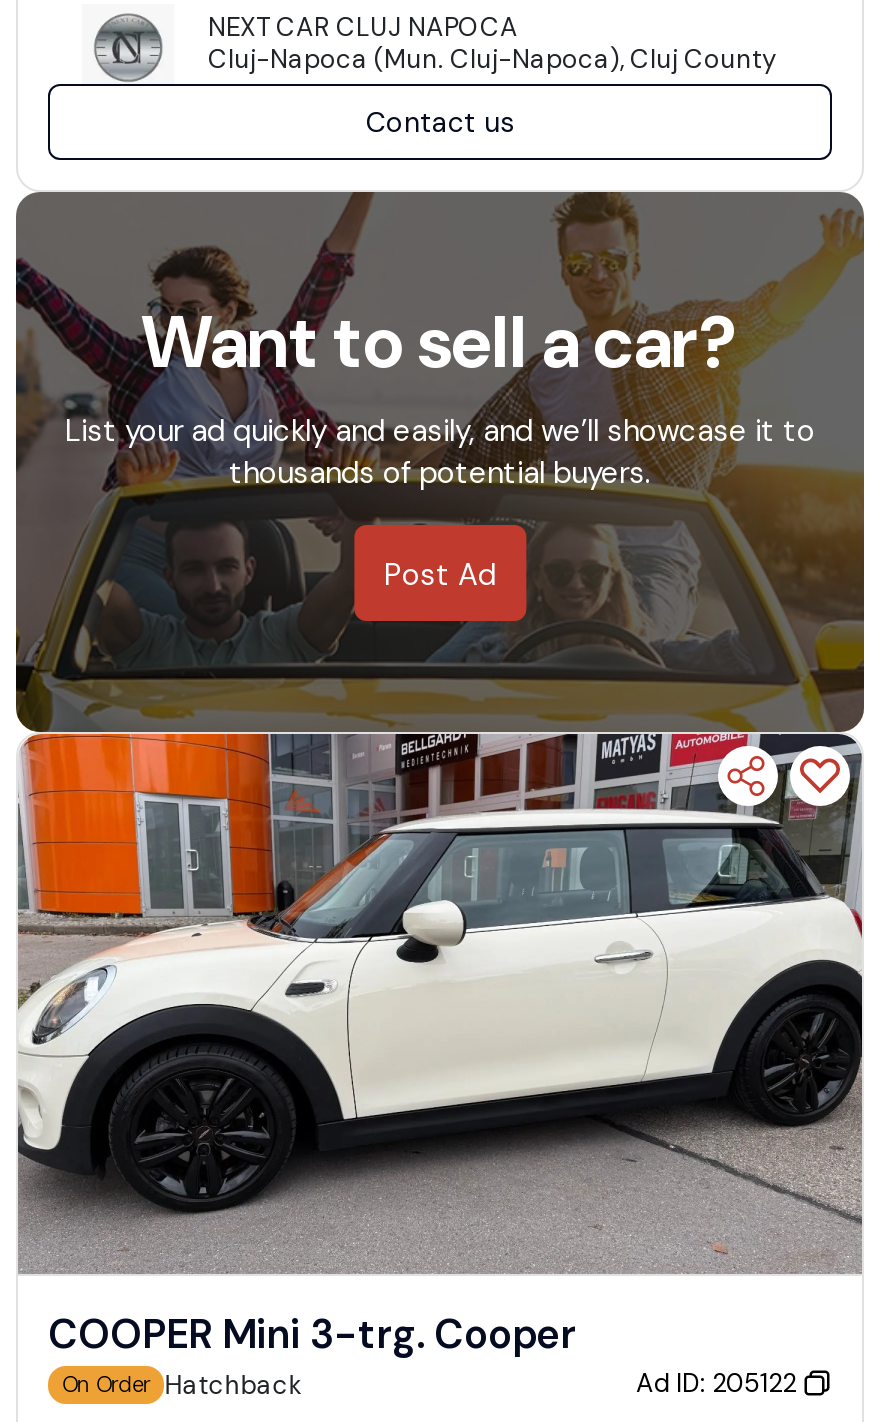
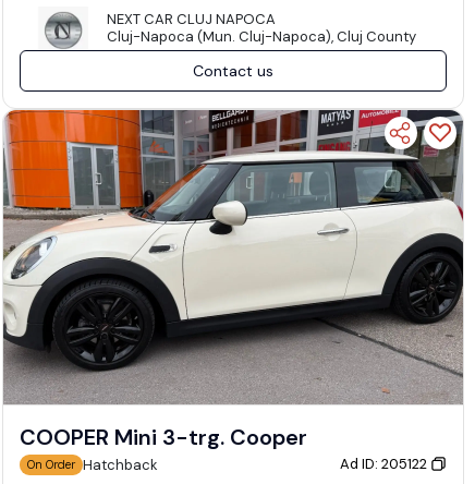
- [image]
- Want to sell a car?
- List your ad quickly and easily, and we’ll showcase it to
- thousands of potential buyers.
- Post Ad
